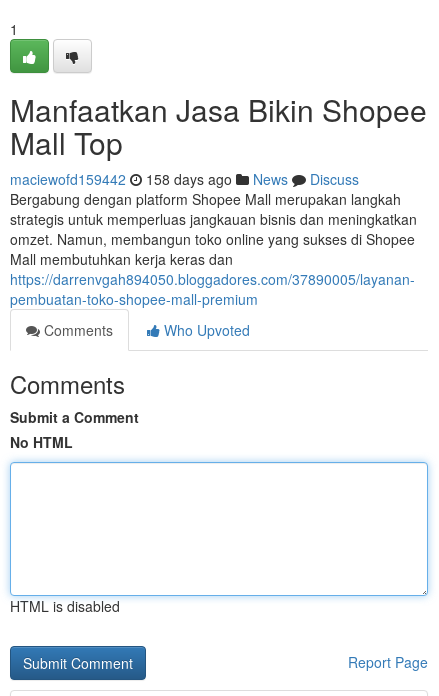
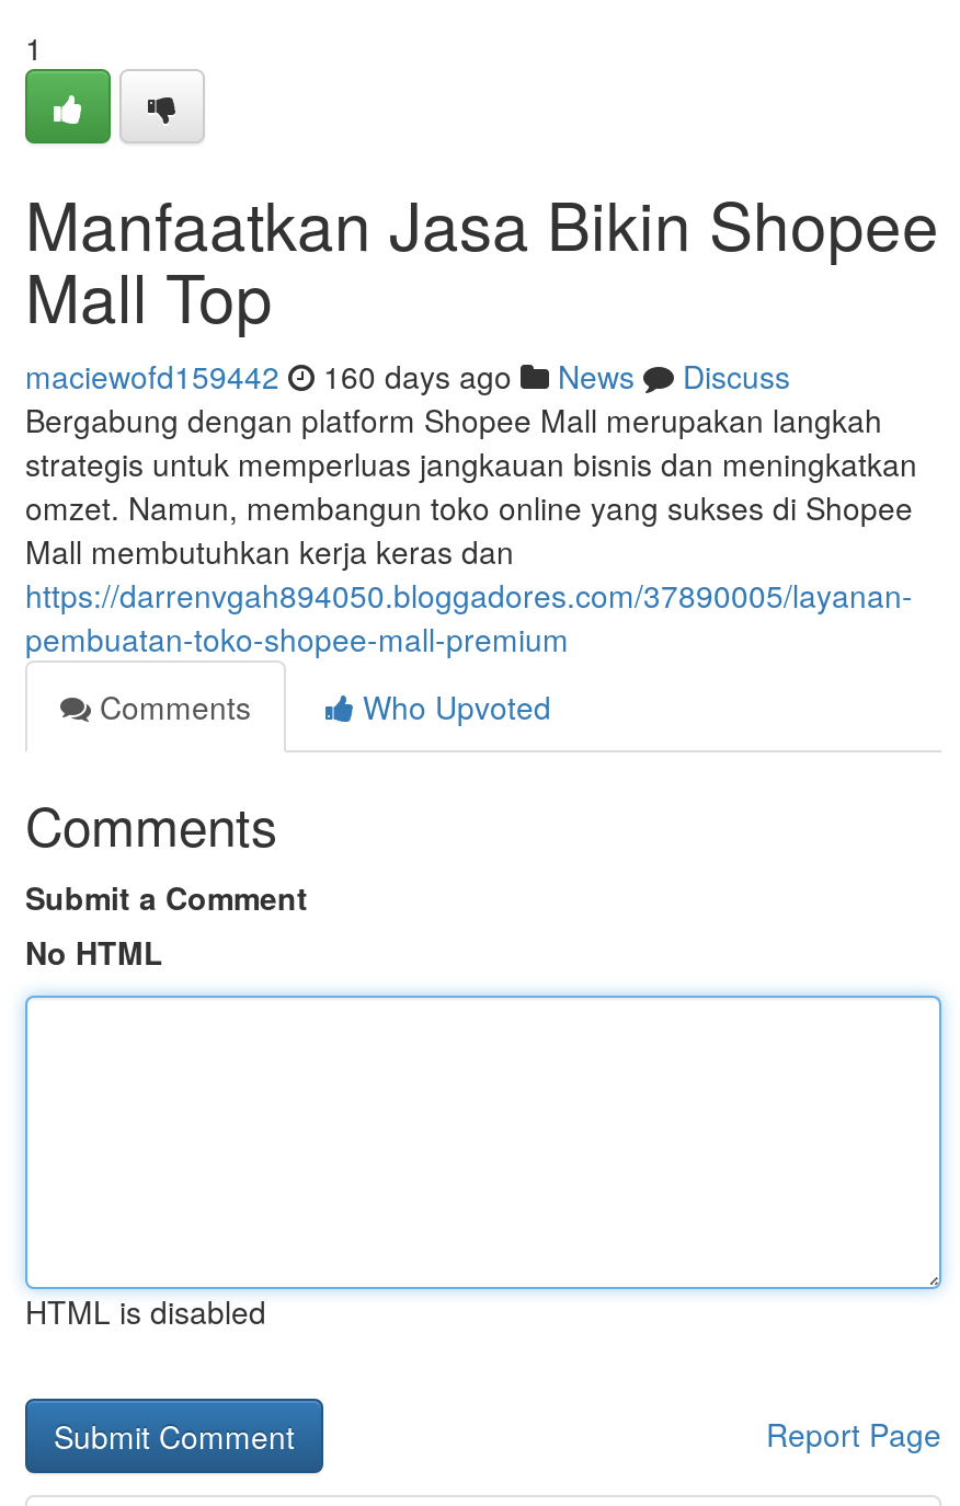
- maciewofd159442 158 days ago News Discuss
+ maciewofd159442 160 days ago News Discuss
